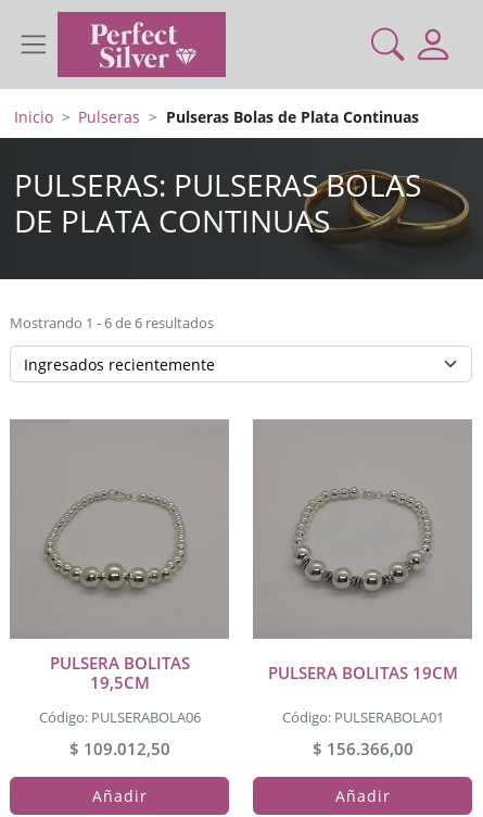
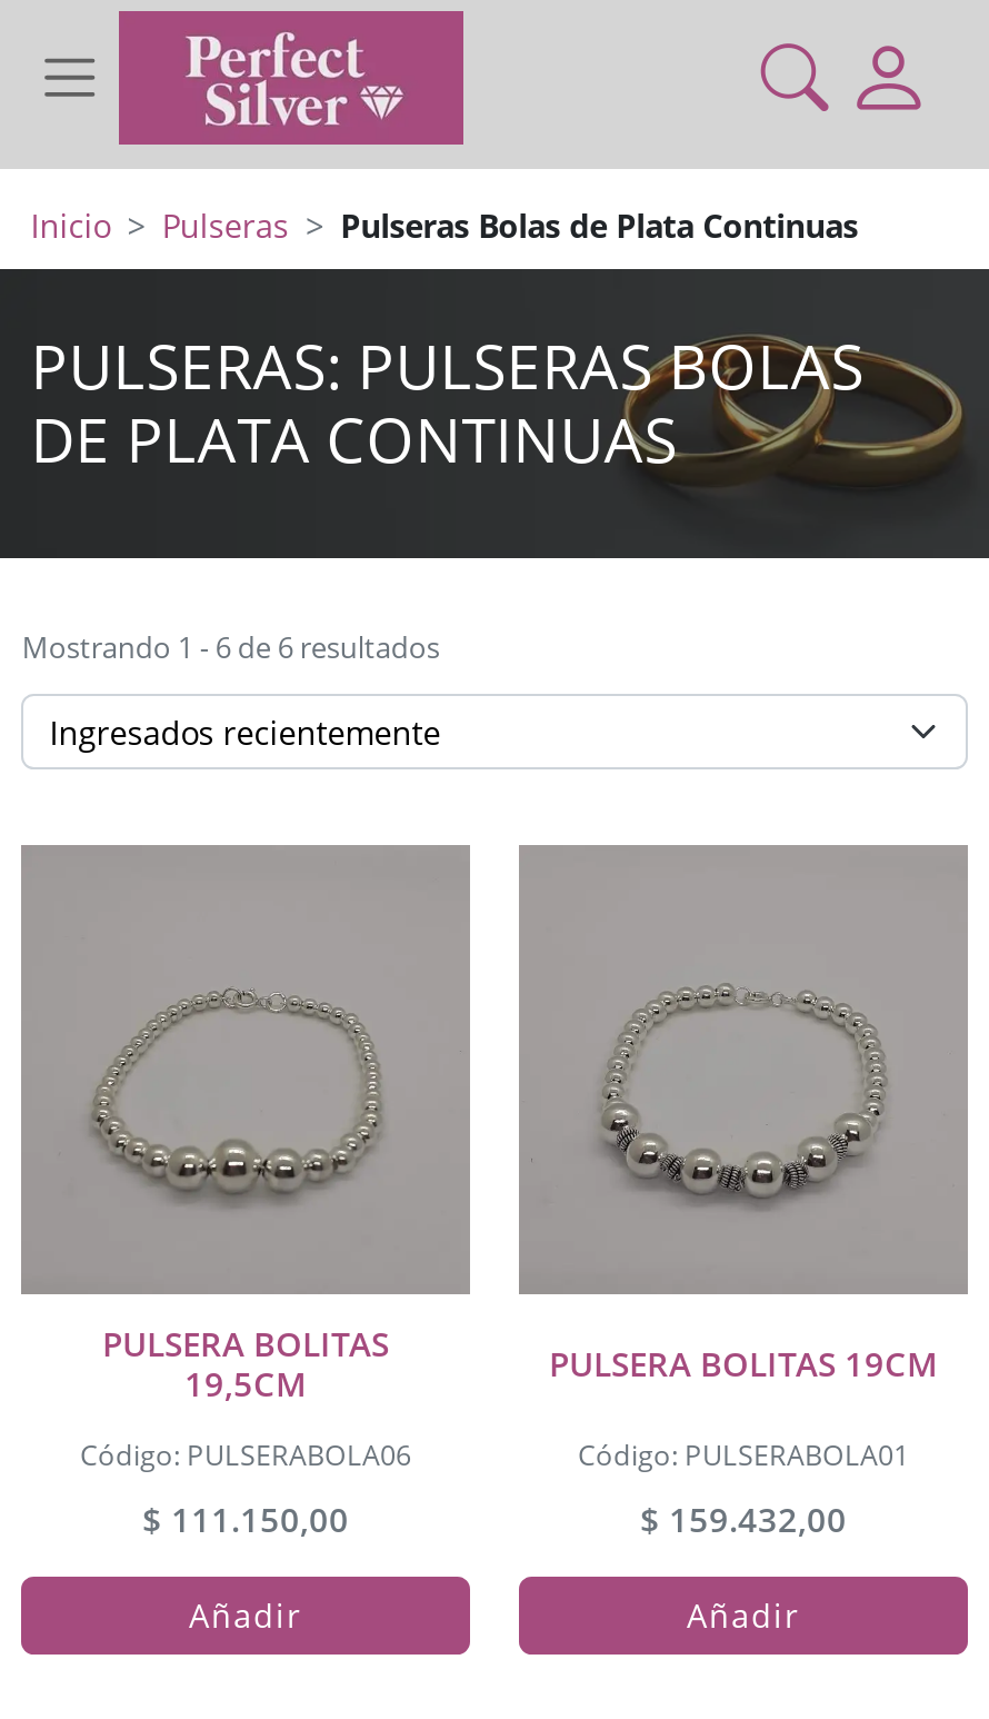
- $ 109.012,50
+ $ 111.150,00

- $ 156.366,00
+ $ 159.432,00
